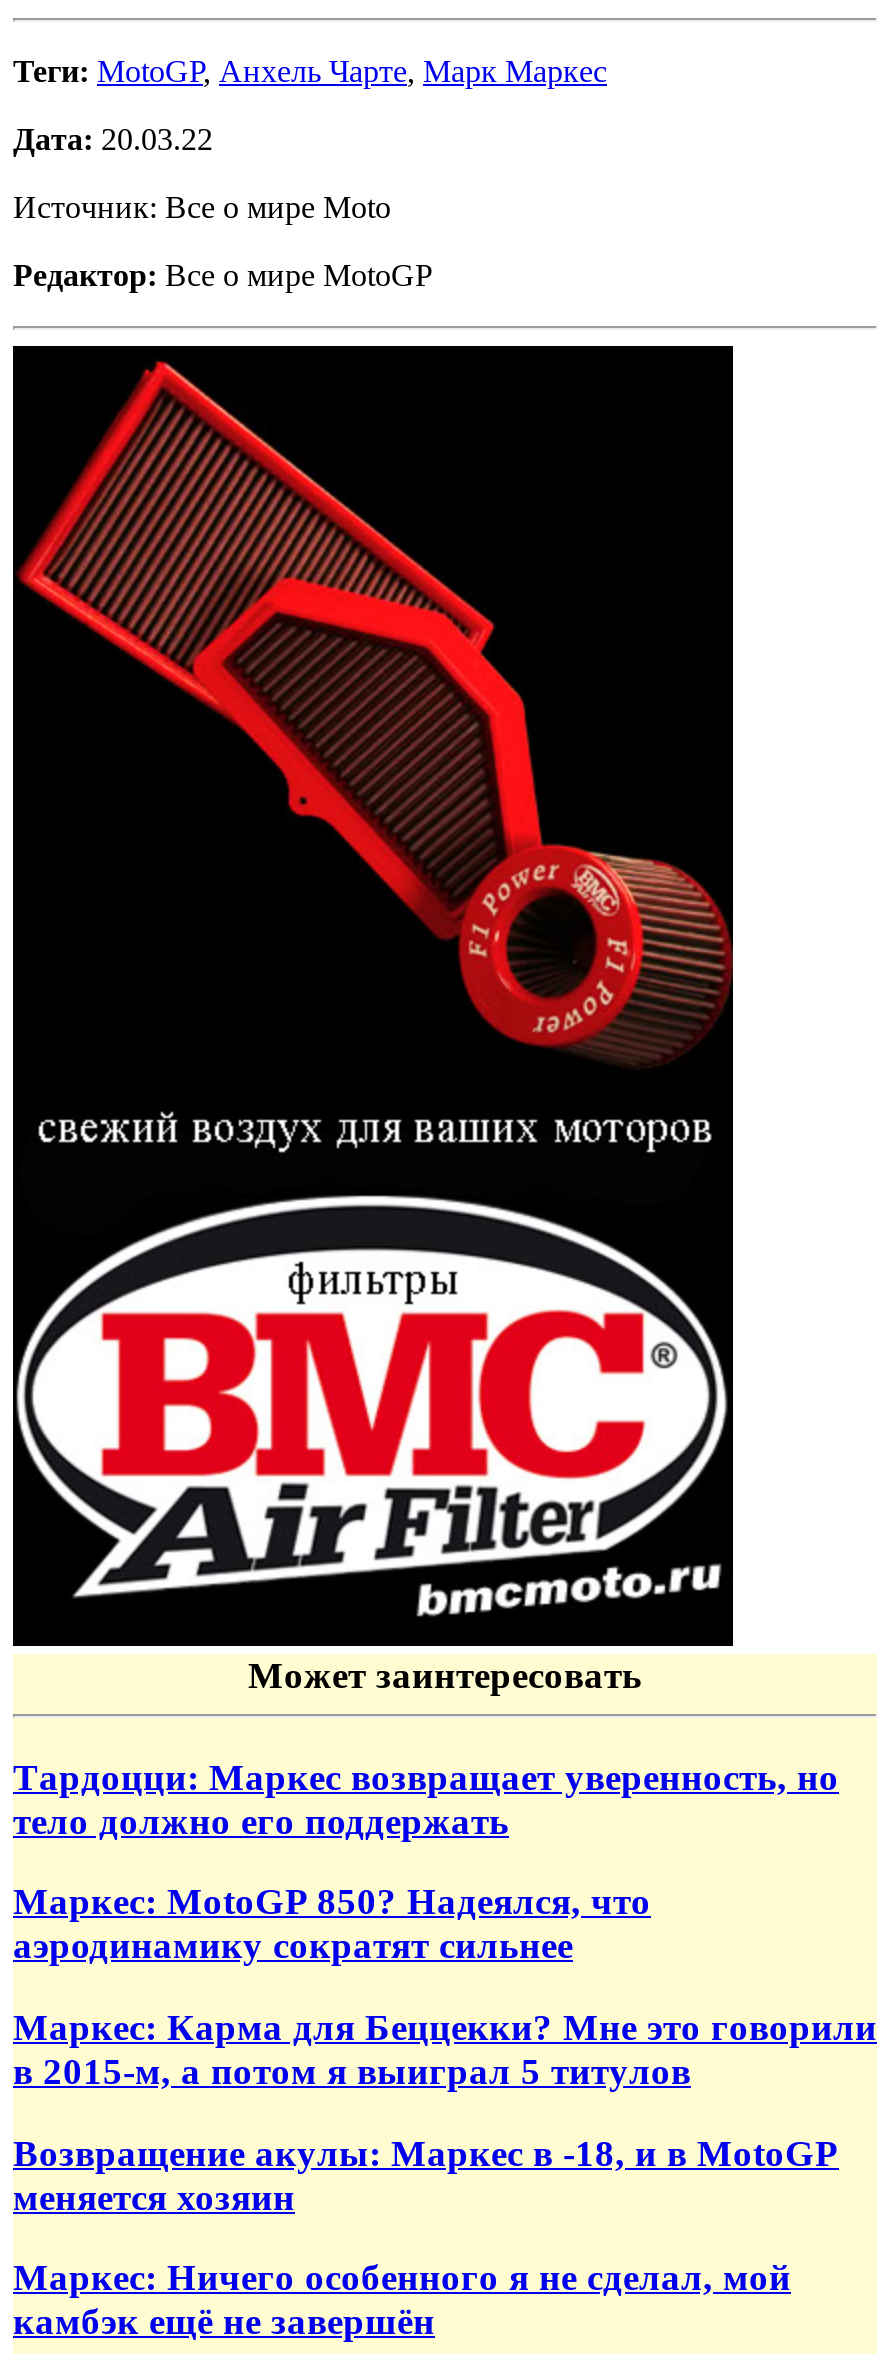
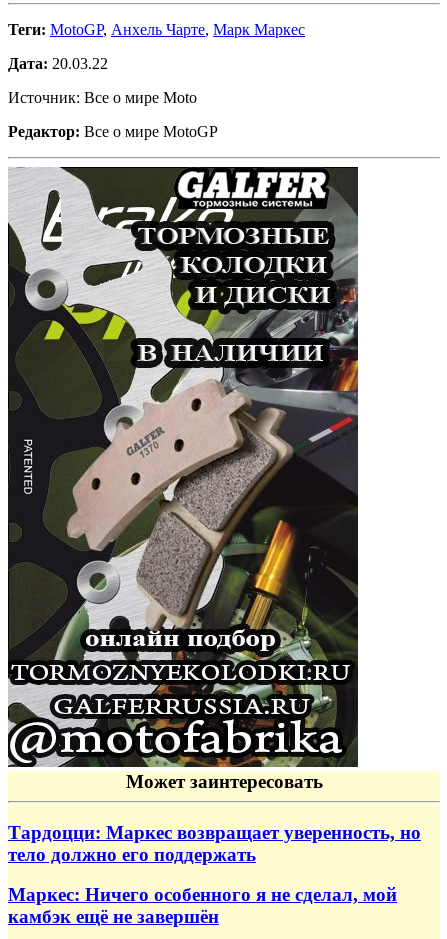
- [image]
+ [image]

- Маркес: MotoGP 850? Надеялся, что
- аэродинамику сократят сильнее
- Маркес: Карма для Беццекки? Мне это говорили
- в 2015-м, а потом я выиграл 5 титулов
- Возвращение акулы: Маркес в -18, и в MotoGP
- меняется хозяин
